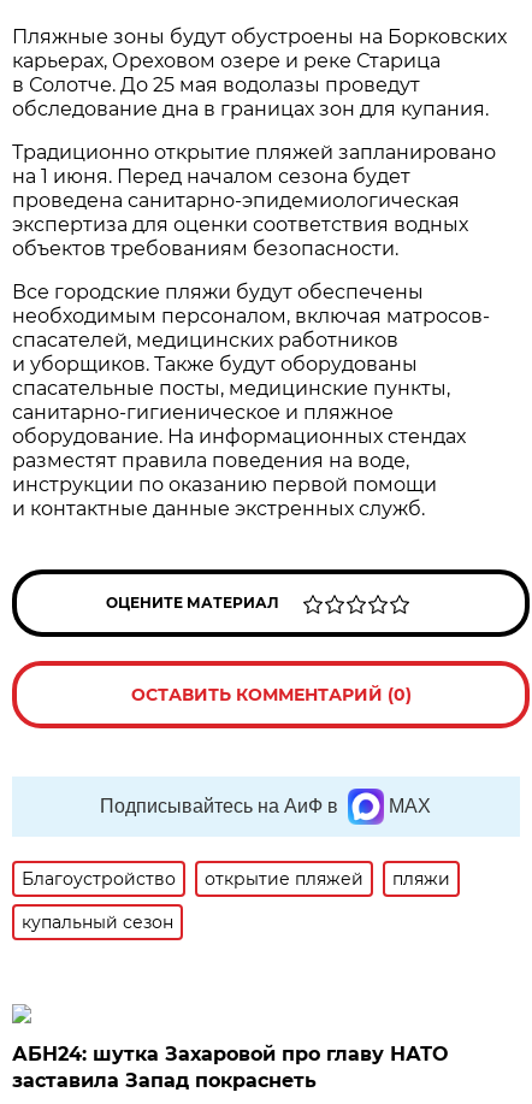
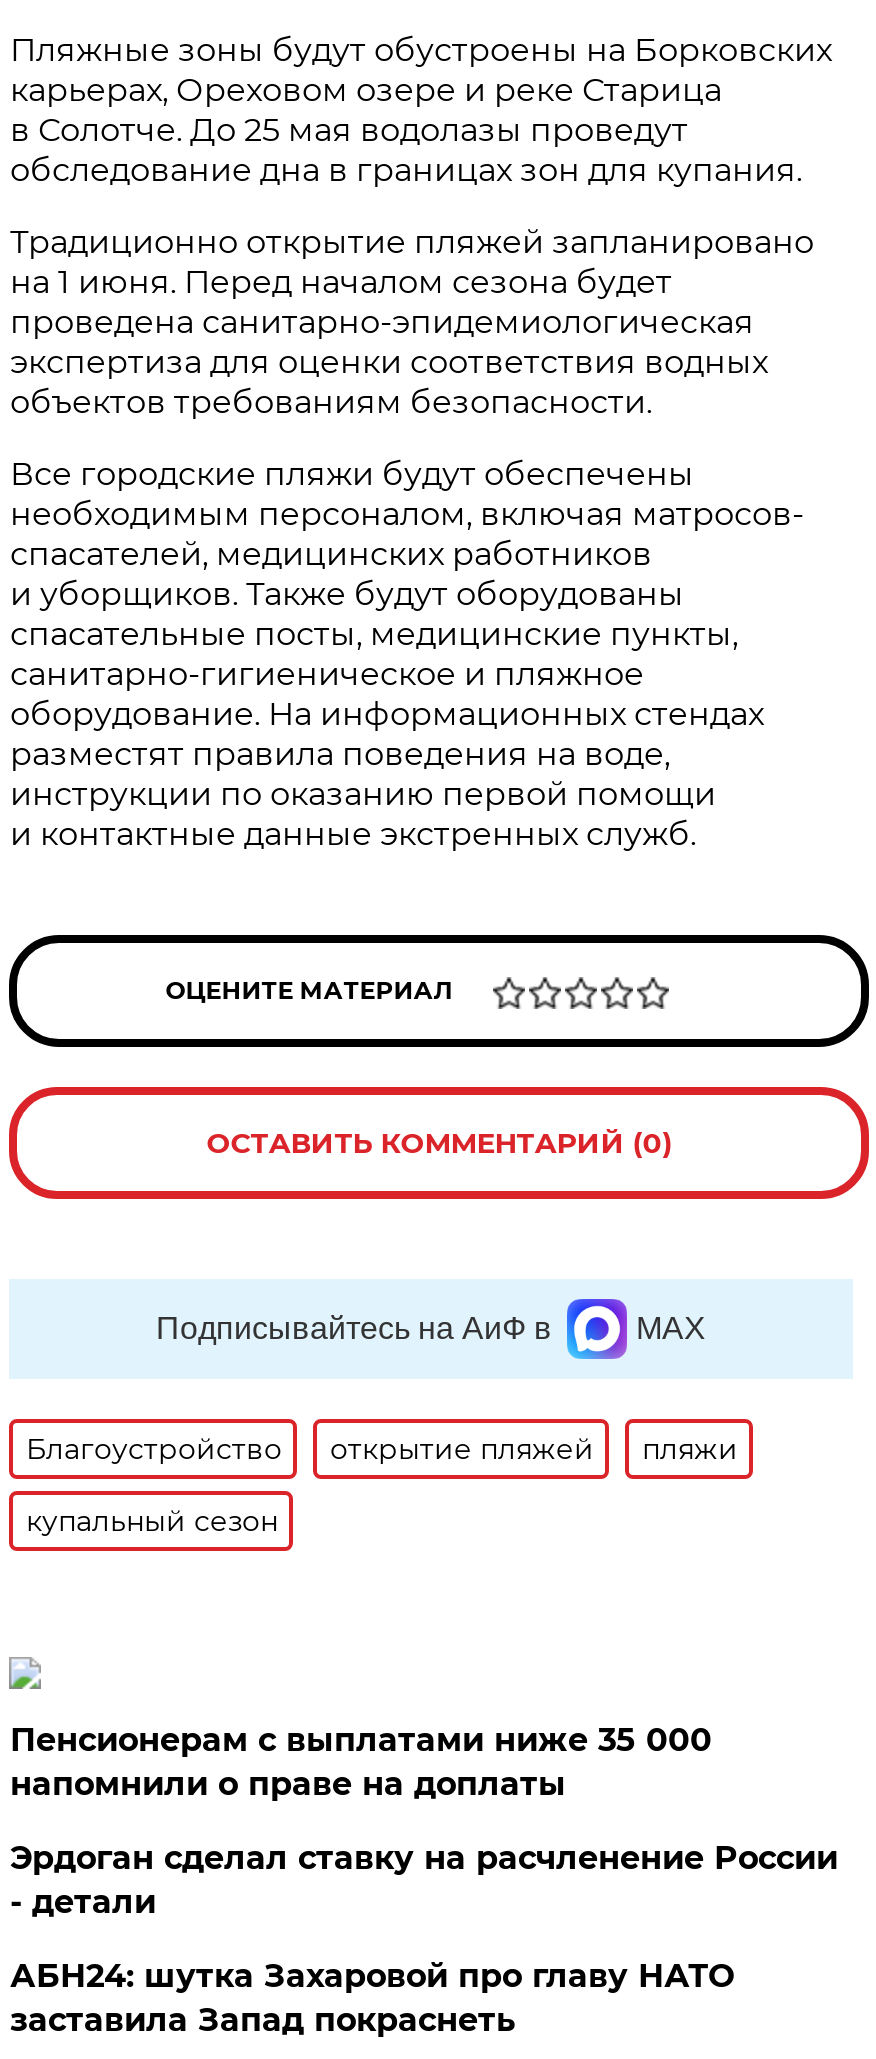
+ Пенсионерам с выплатами ниже 35 000
+ напомнили о праве на доплаты
+ Эрдоган сделал ставку на расчленение России
+ - детали
